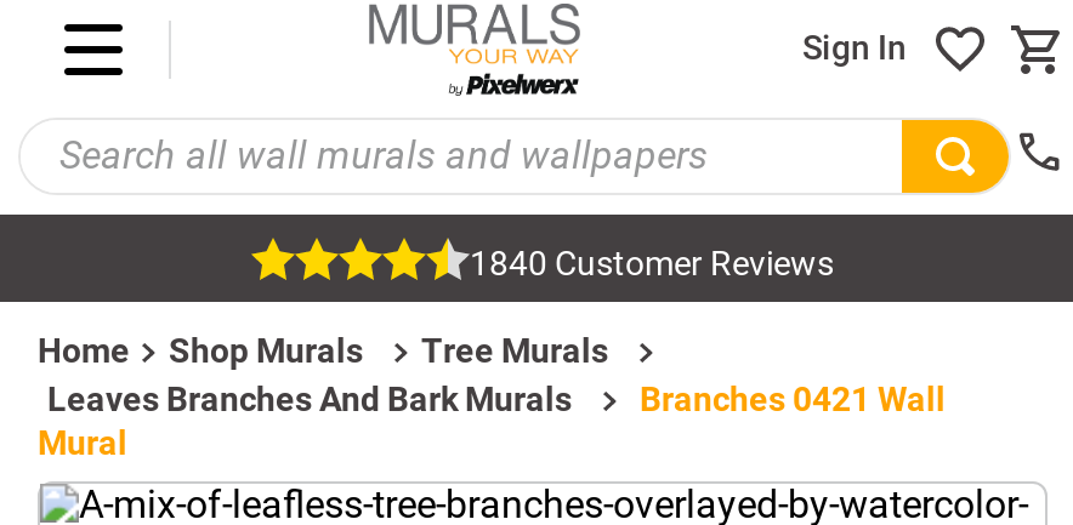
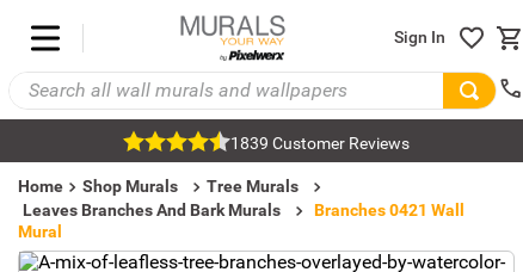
- 1840 Customer Reviews
+ 1839 Customer Reviews
